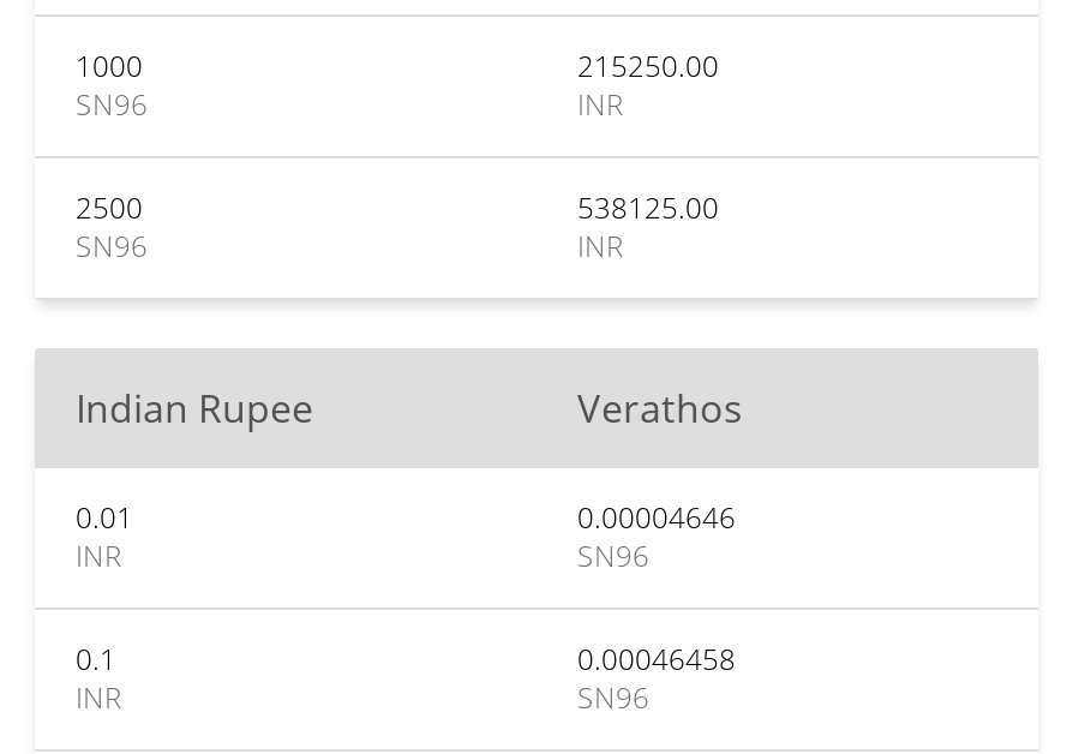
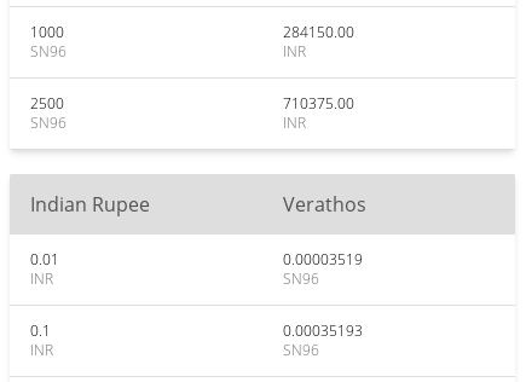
- 215250.00
+ 284150.00

- 538125.00
+ 710375.00

- 0.00004646
+ 0.00003519

- 0.00046458
+ 0.00035193
